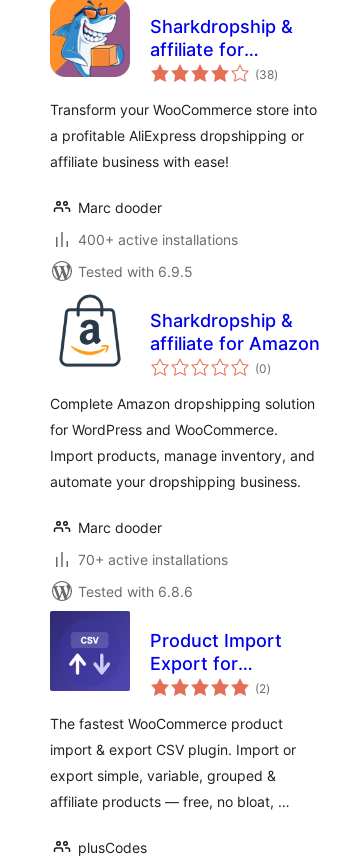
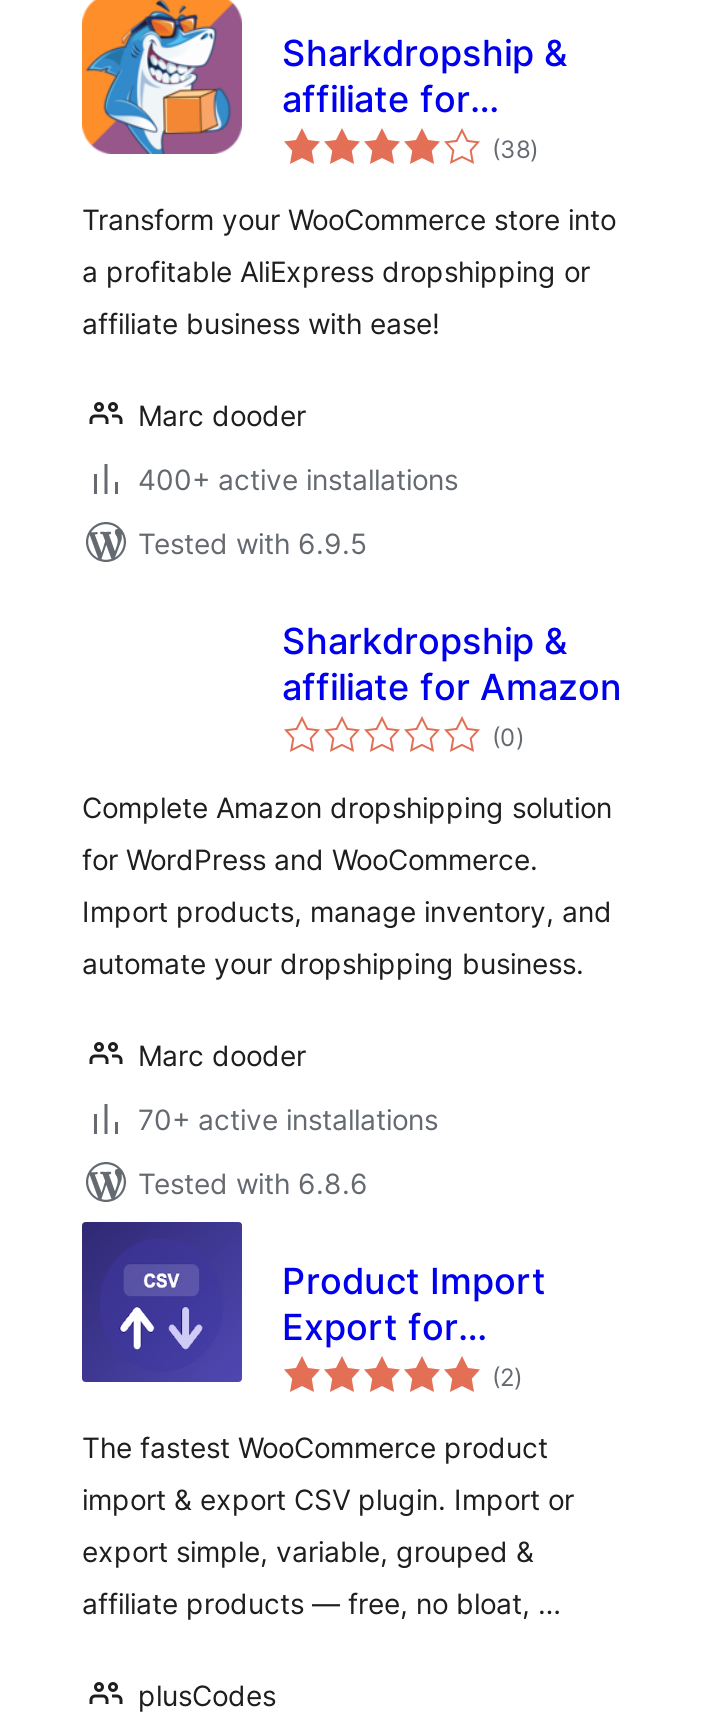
- [image]
